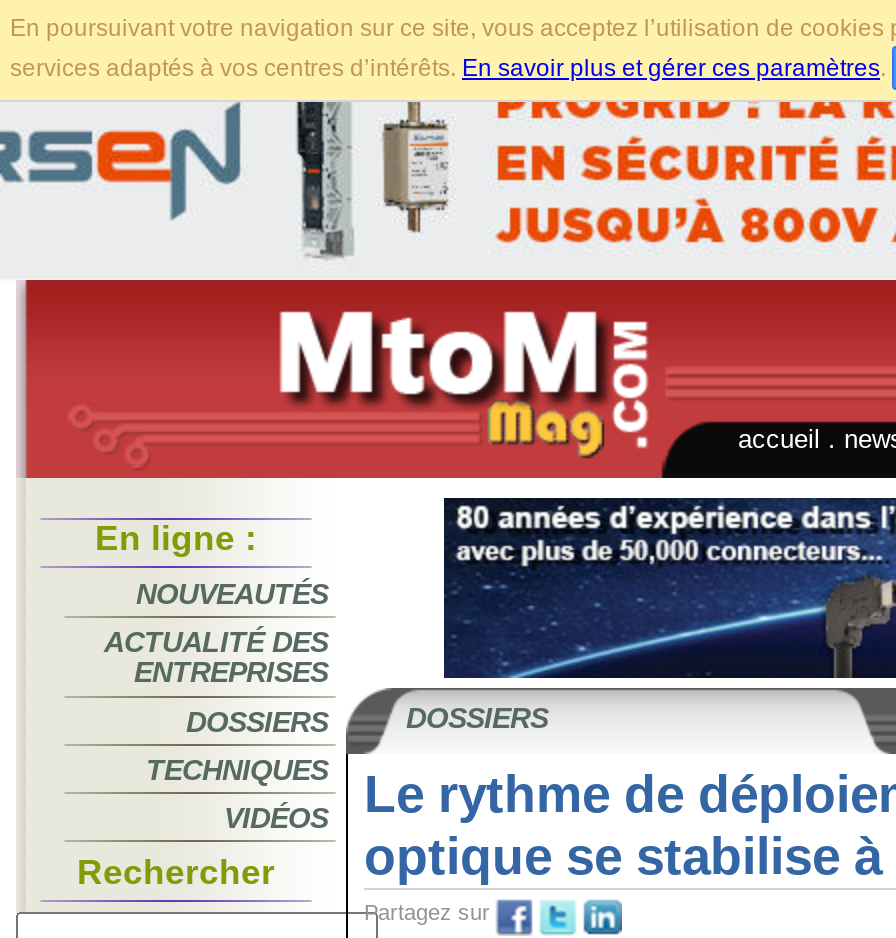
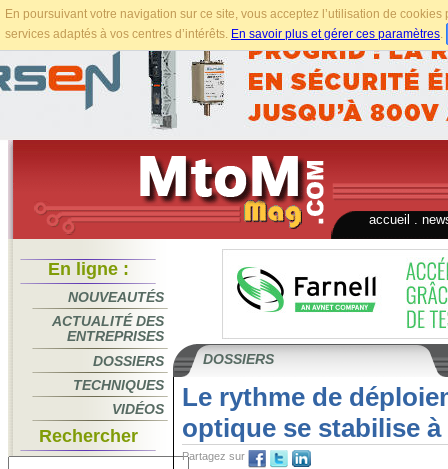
- [image]
+ [image]
